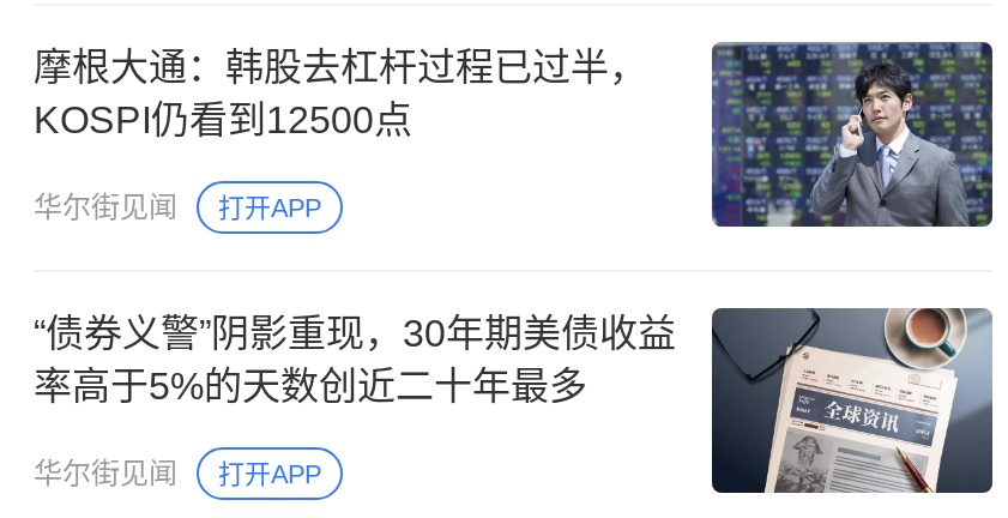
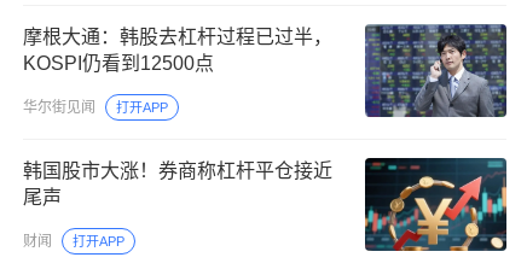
- [image]
- “债券义警”阴影重现，30年期美债收益
- 率高于5%的天数创近二十年最多
+ [image]
+ 韩国股市大涨！券商称杠杆平仓接近
+ 尾声

- 华尔街见闻
+ 财闻
